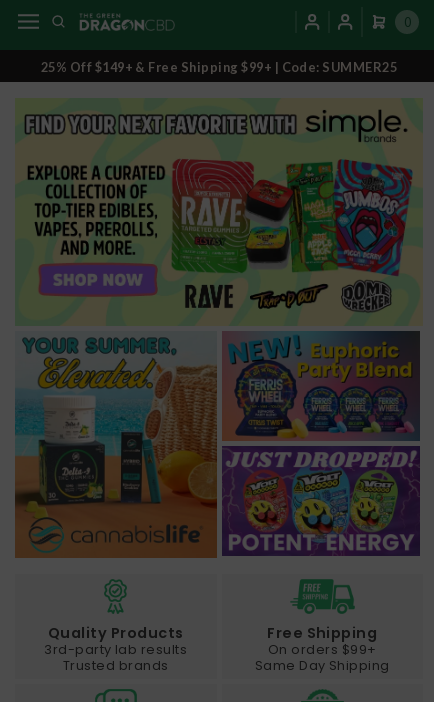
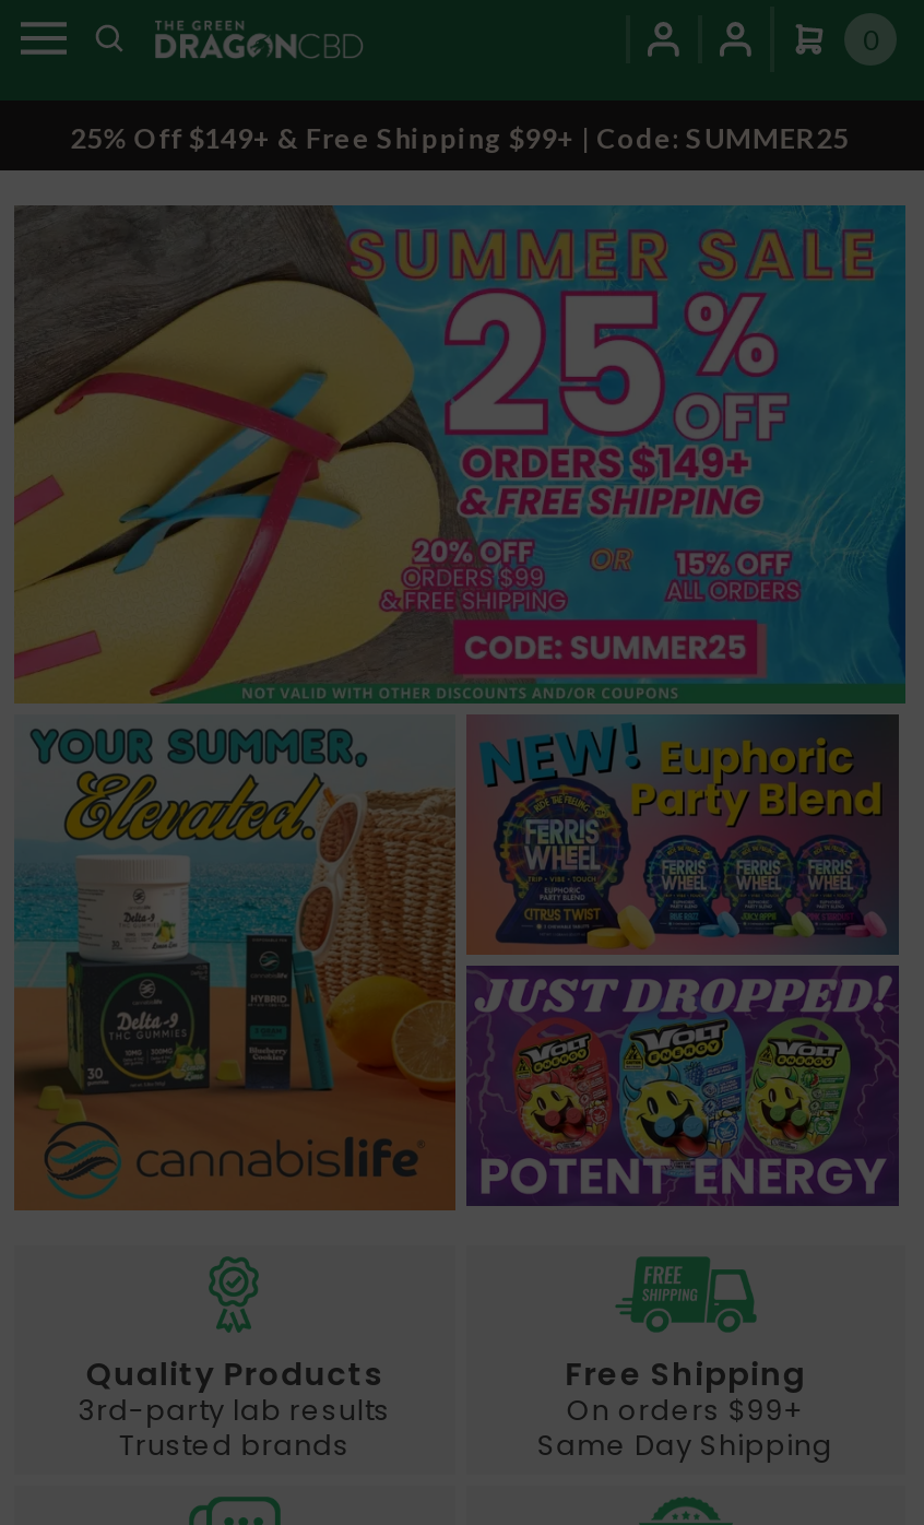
- [image]
+ [image]
